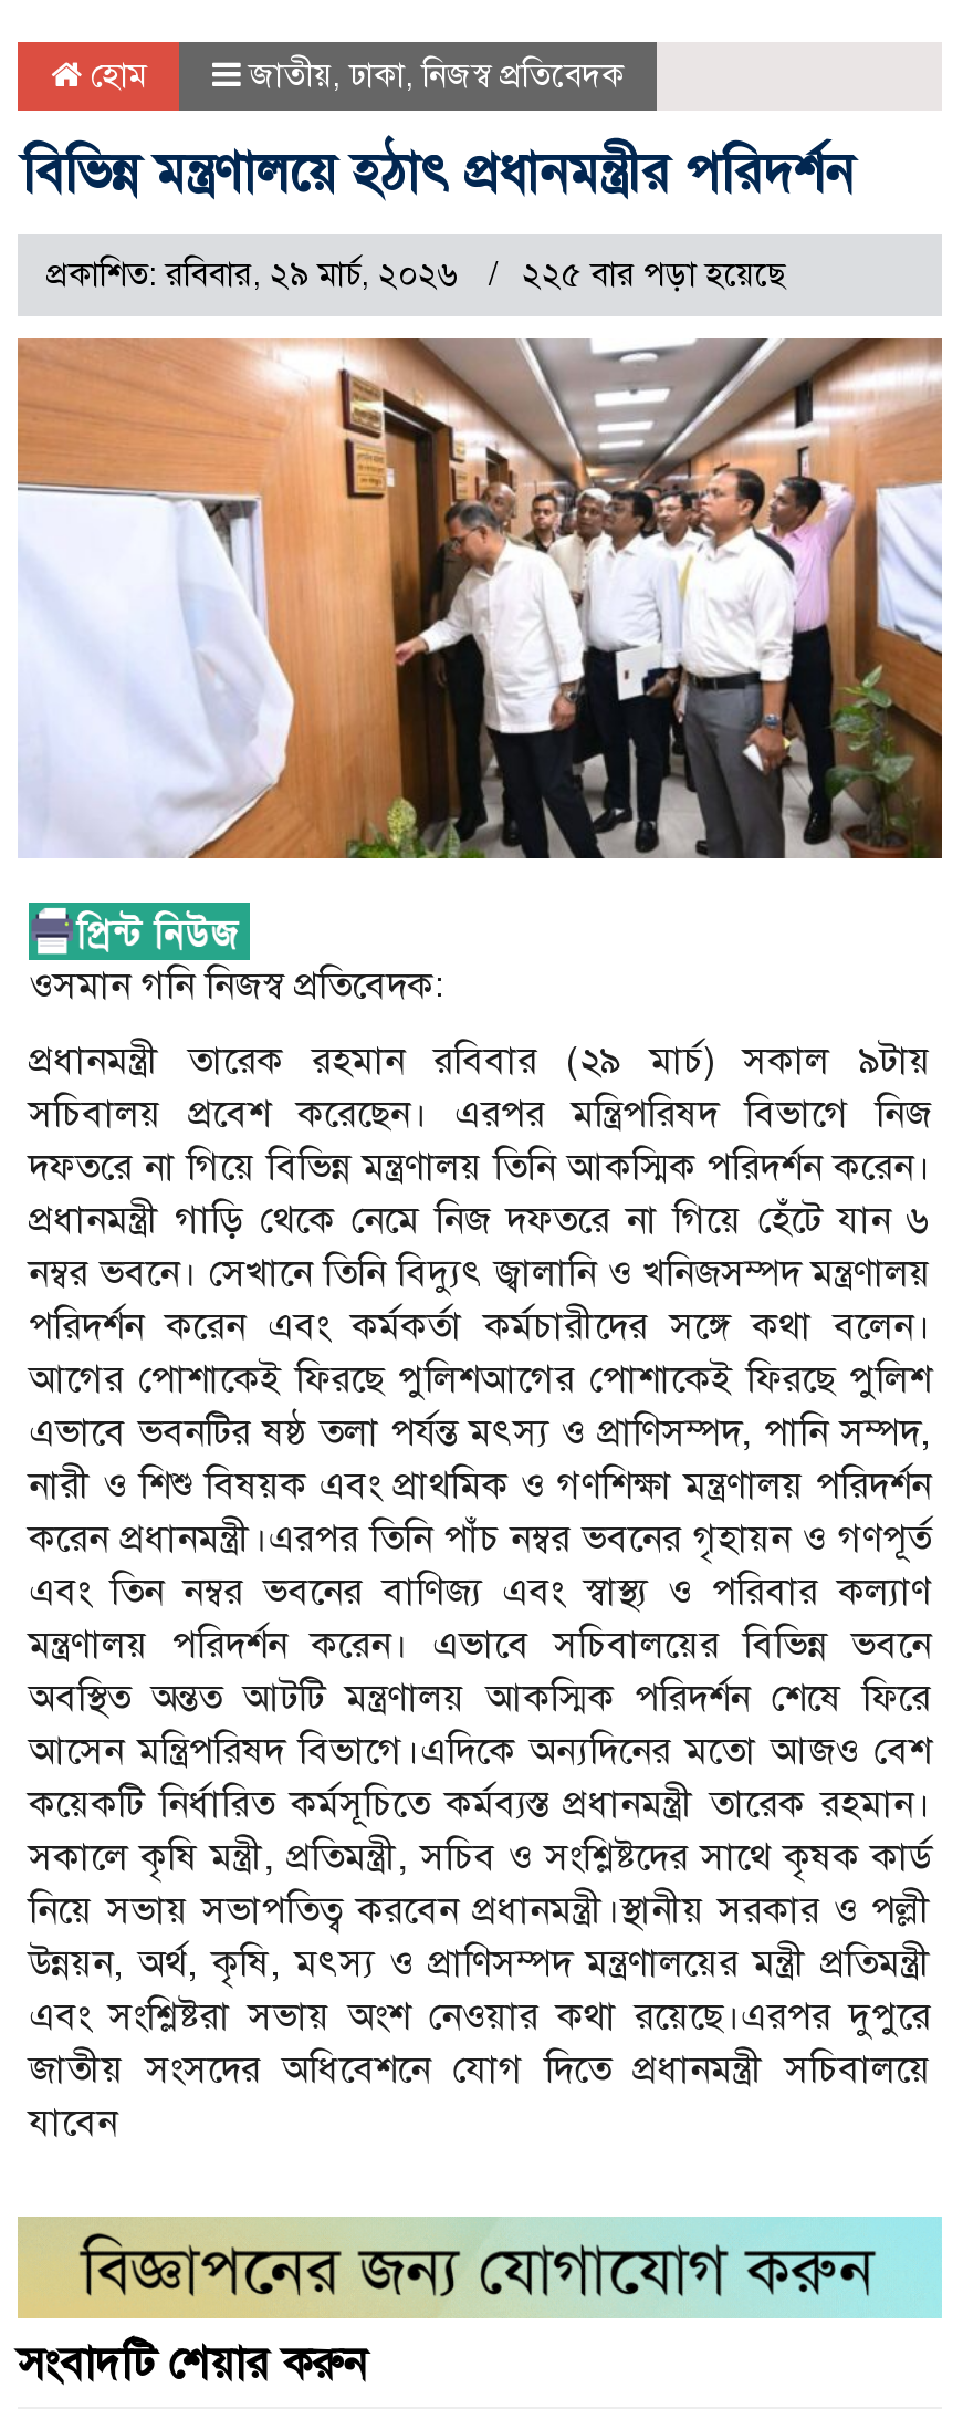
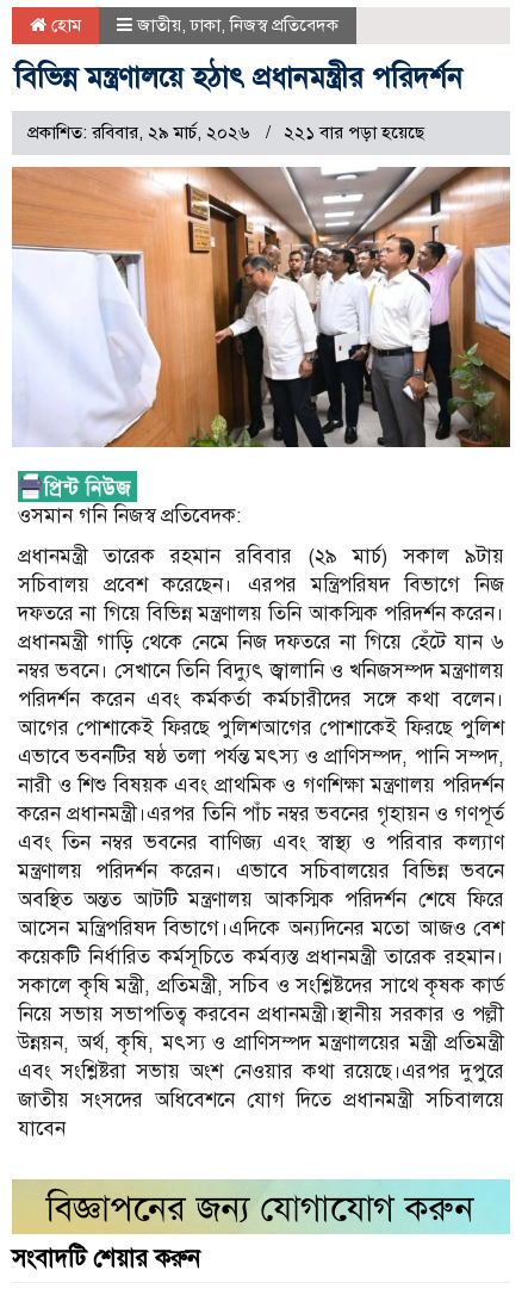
- প্রকাশিত: রবিবার, ২৯ মার্চ, ২০২৬ ২২৫ বার পড়া হয়েছে
+ প্রকাশিত: রবিবার, ২৯ মার্চ, ২০২৬ ২২১ বার পড়া হয়েছে
